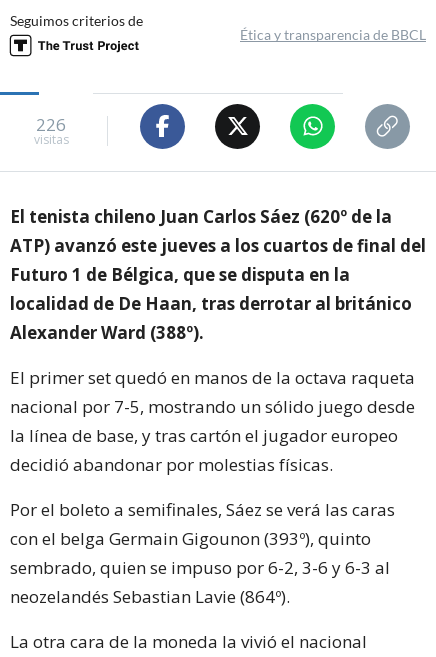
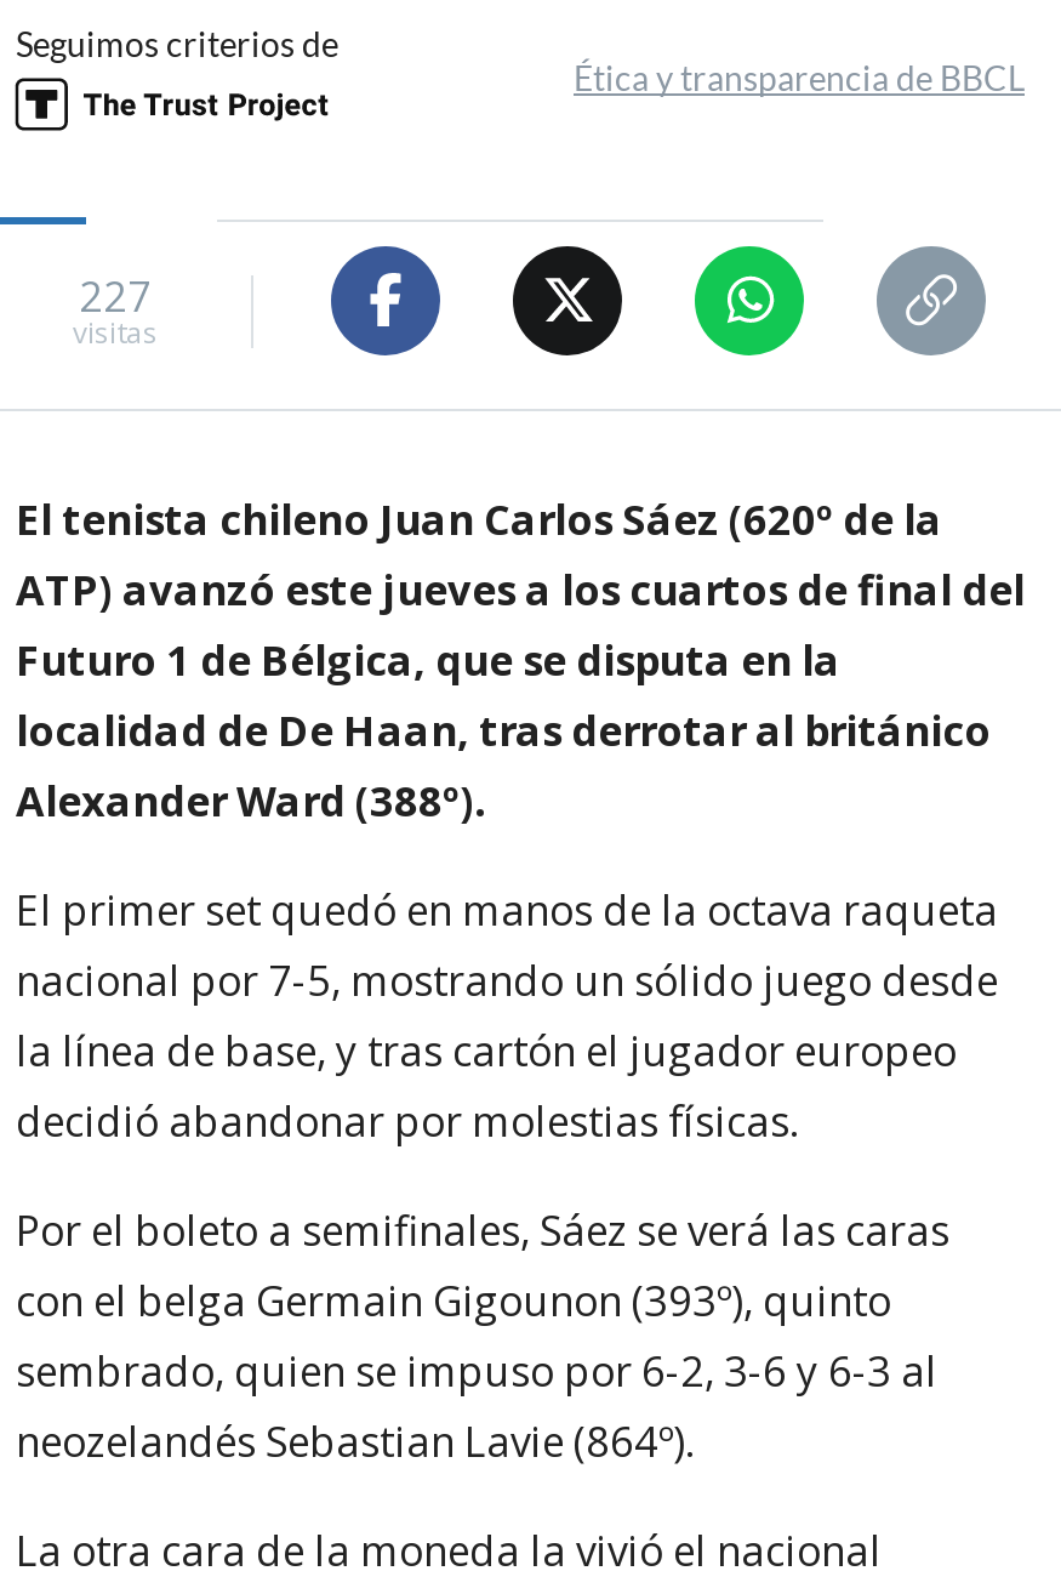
- 226
+ 227
